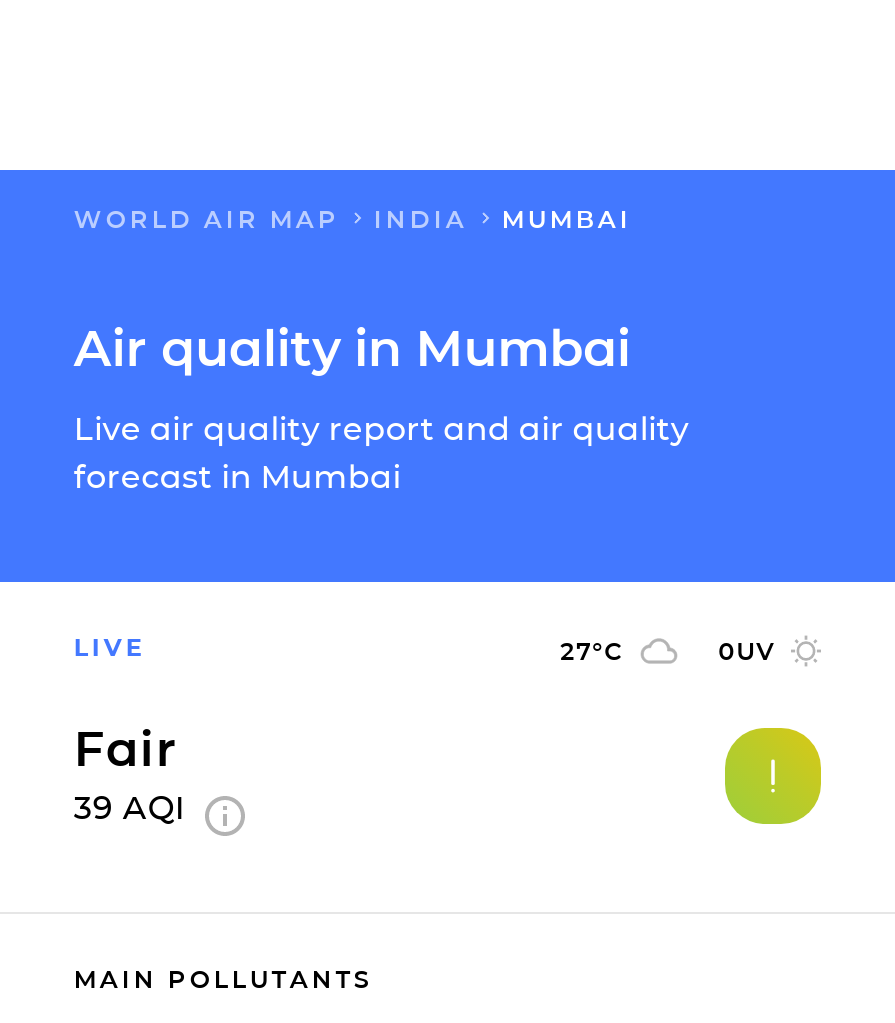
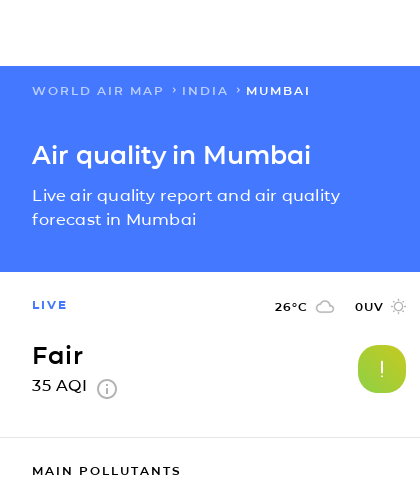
- 27°C
+ 26°C

- 39 AQI
+ 35 AQI
